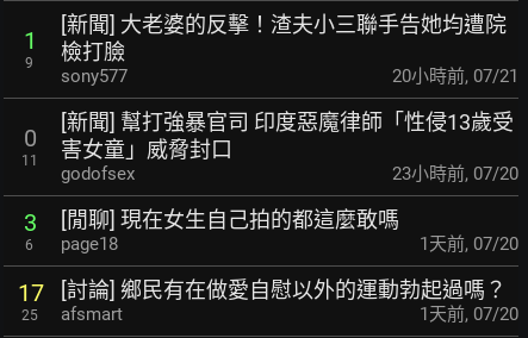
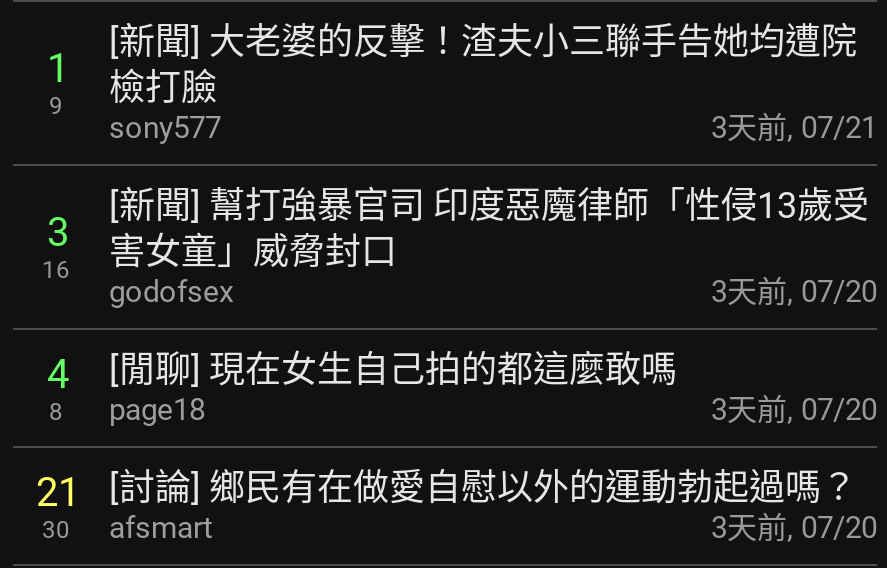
- 20小時前, 07/21
+ 3天前, 07/21

- 0
- 11
+ 3
+ 16

- 23小時前, 07/20
+ 3天前, 07/20

- 3
- 6
+ 4
+ 8

- 1天前, 07/20
+ 3天前, 07/20

- 17 [討論] 鄉民有在做愛自慰以外的運動勃起過嗎？
+ 21 [討論] 鄉民有在做愛自慰以外的運動勃起過嗎？

- 25 afsmart
+ 30 afsmart

- 1天前, 07/20
+ 3天前, 07/20
